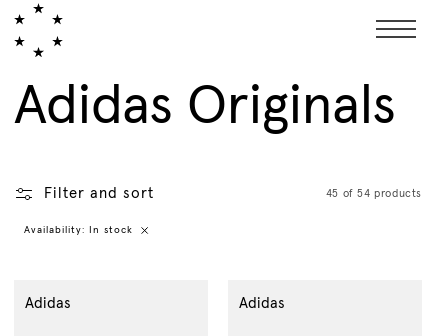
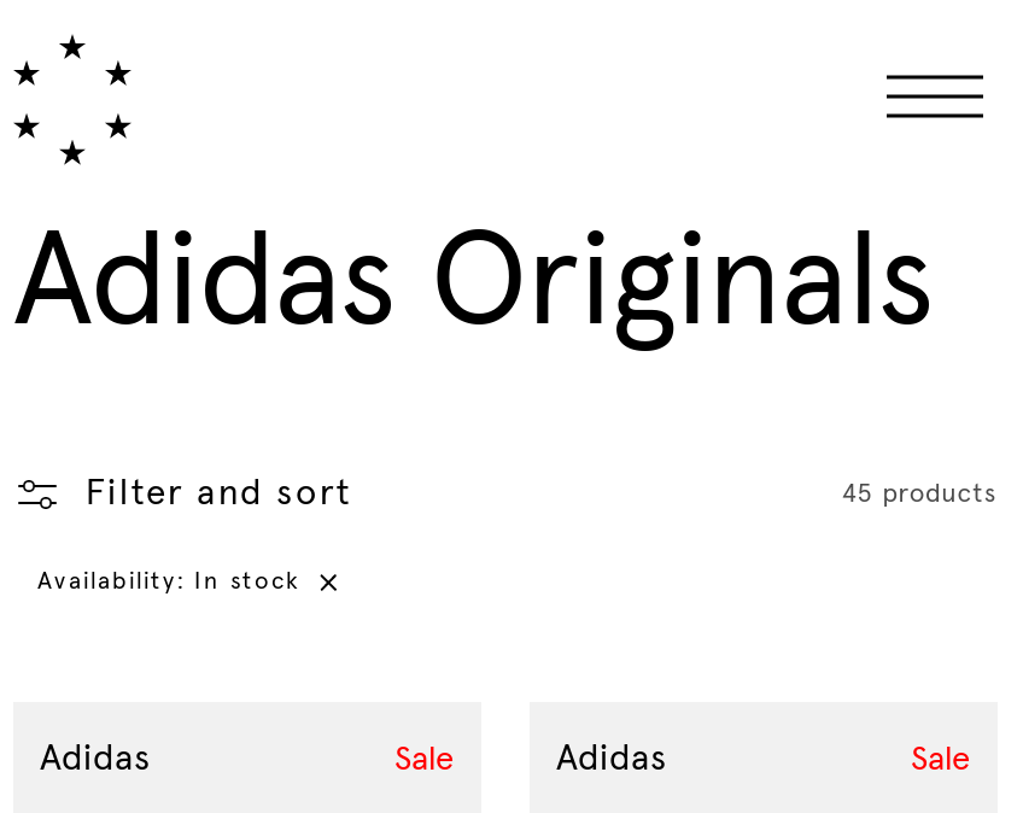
- 45 of 54 products
+ 45 products

+ Sale

+ Sale
